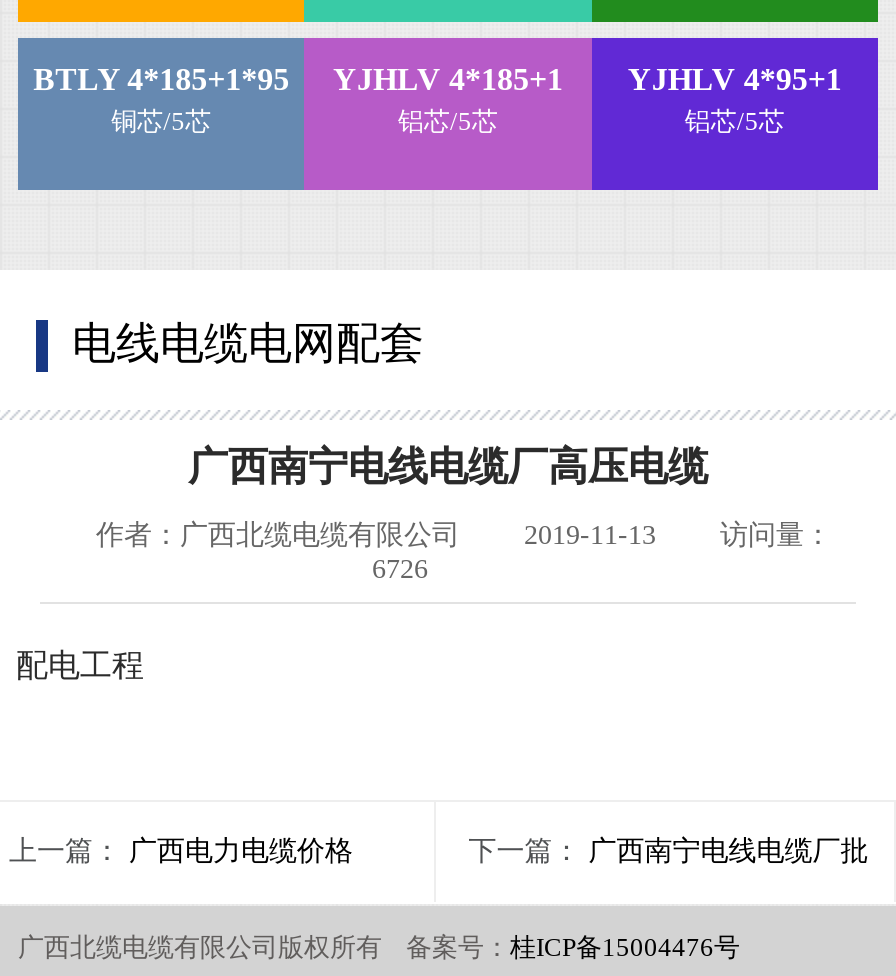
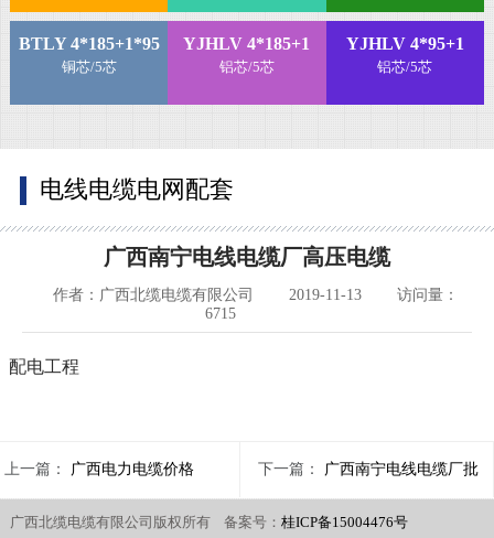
- 6726
+ 6715
